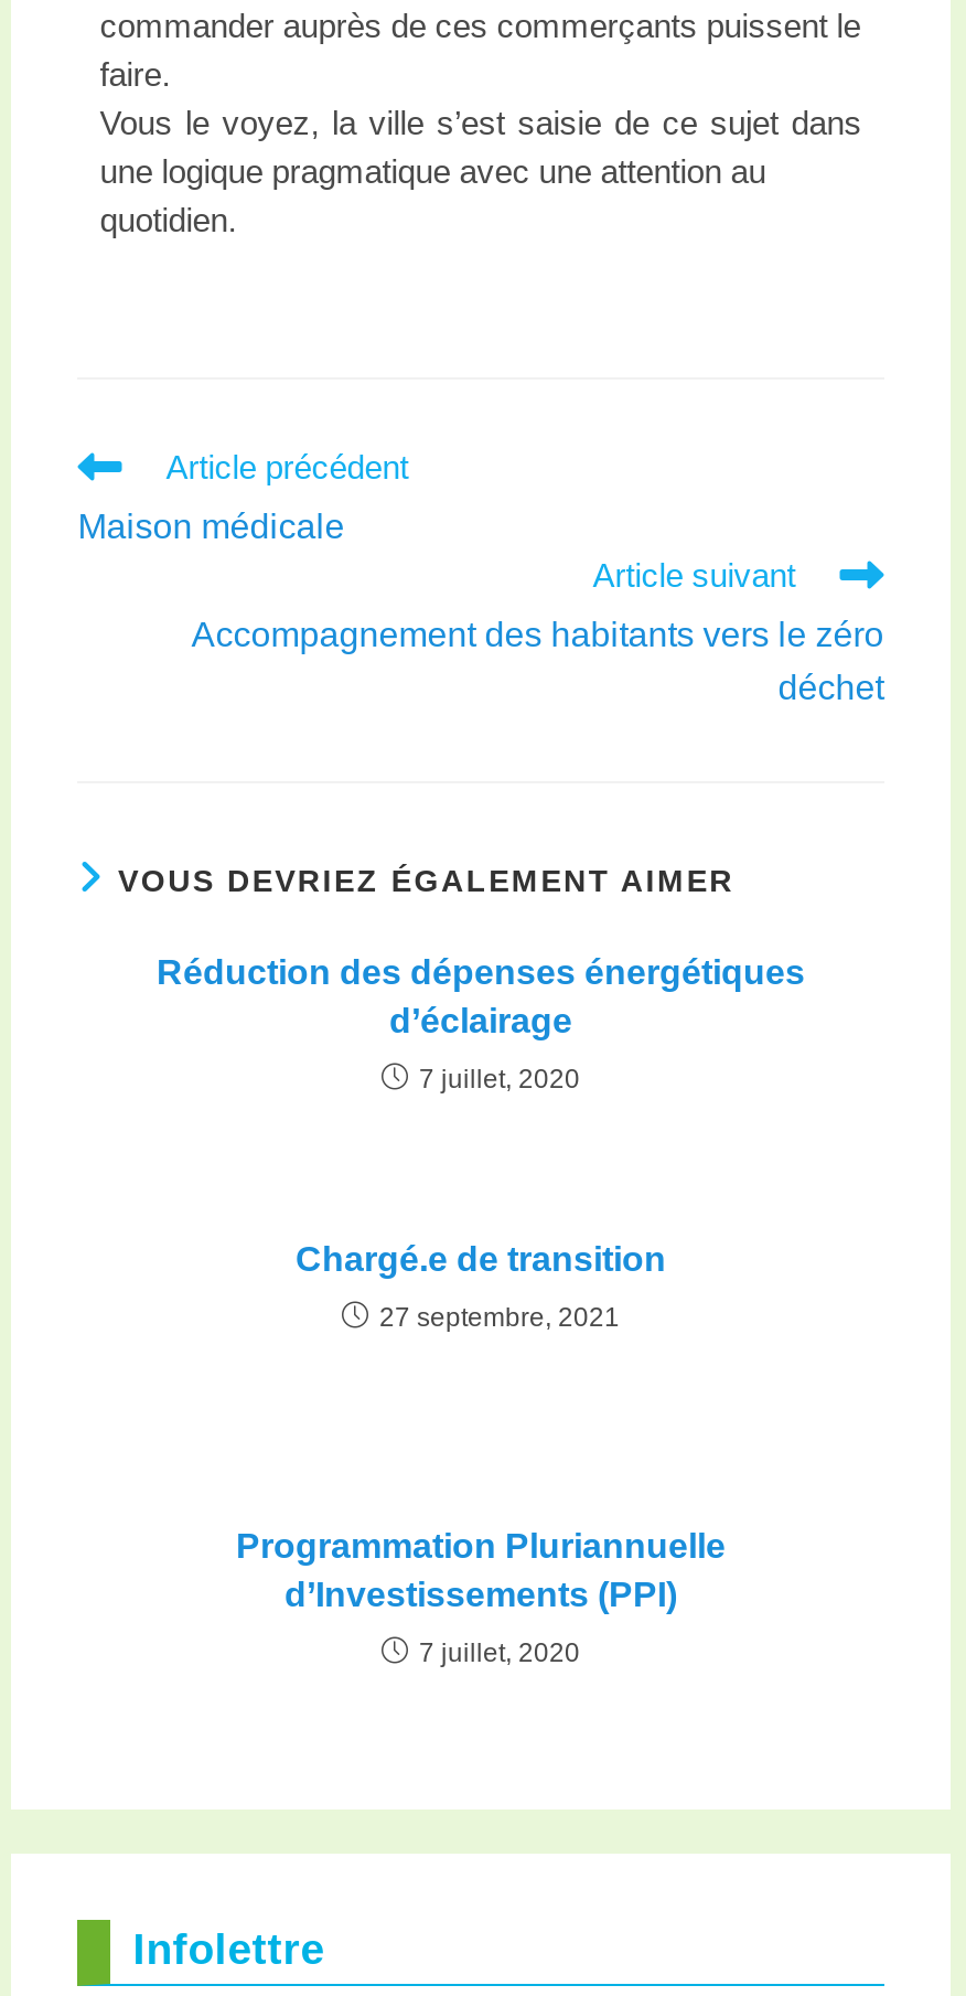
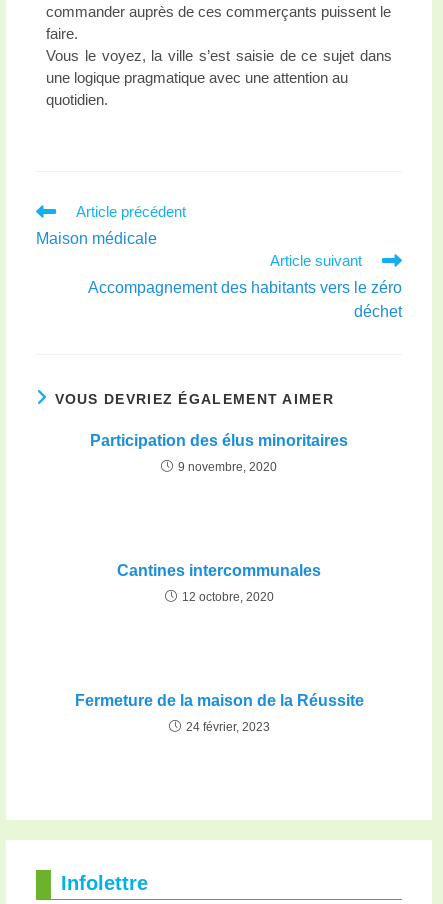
- Réduction des dépenses énergétiques
- d’éclairage
+ Participation des élus minoritaires

- 7 juillet, 2020
+ 9 novembre, 2020

- Chargé.e de transition
+ Cantines intercommunales

- 27 septembre, 2021
+ 12 octobre, 2020

- Programmation Pluriannuelle
- d’Investissements (PPI)
+ Fermeture de la maison de la Réussite

- 7 juillet, 2020
+ 24 février, 2023
